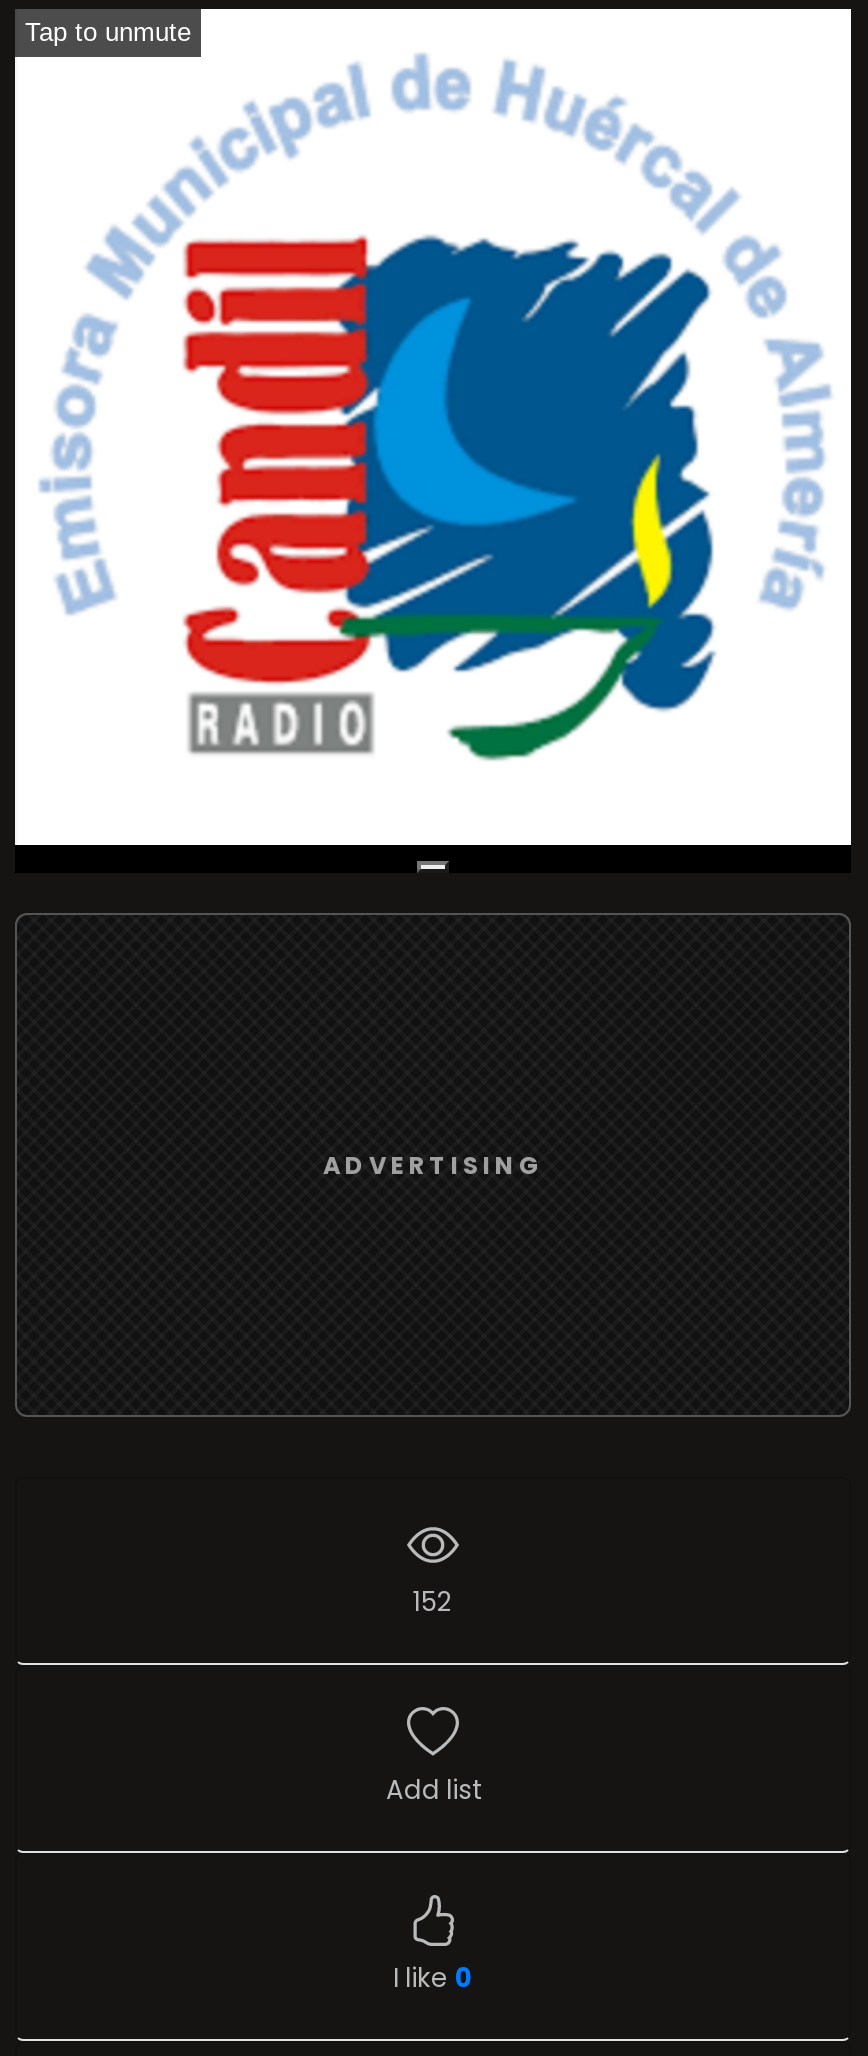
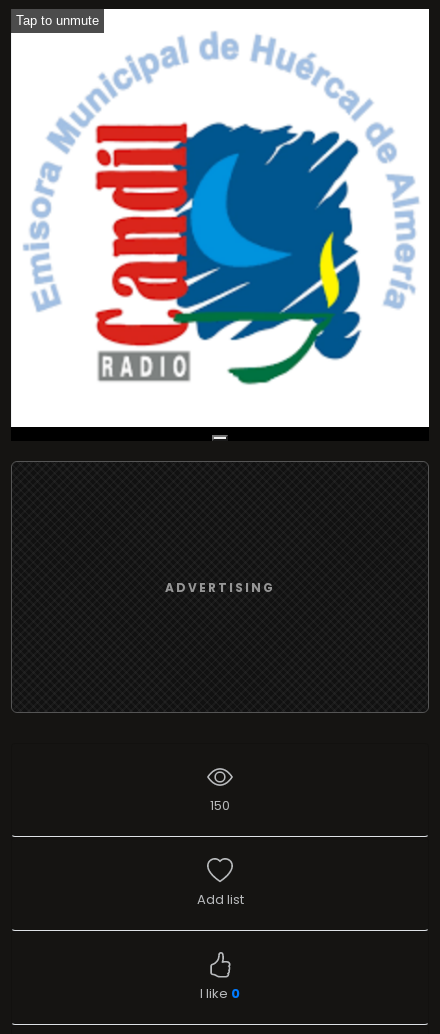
- 152
+ 150
